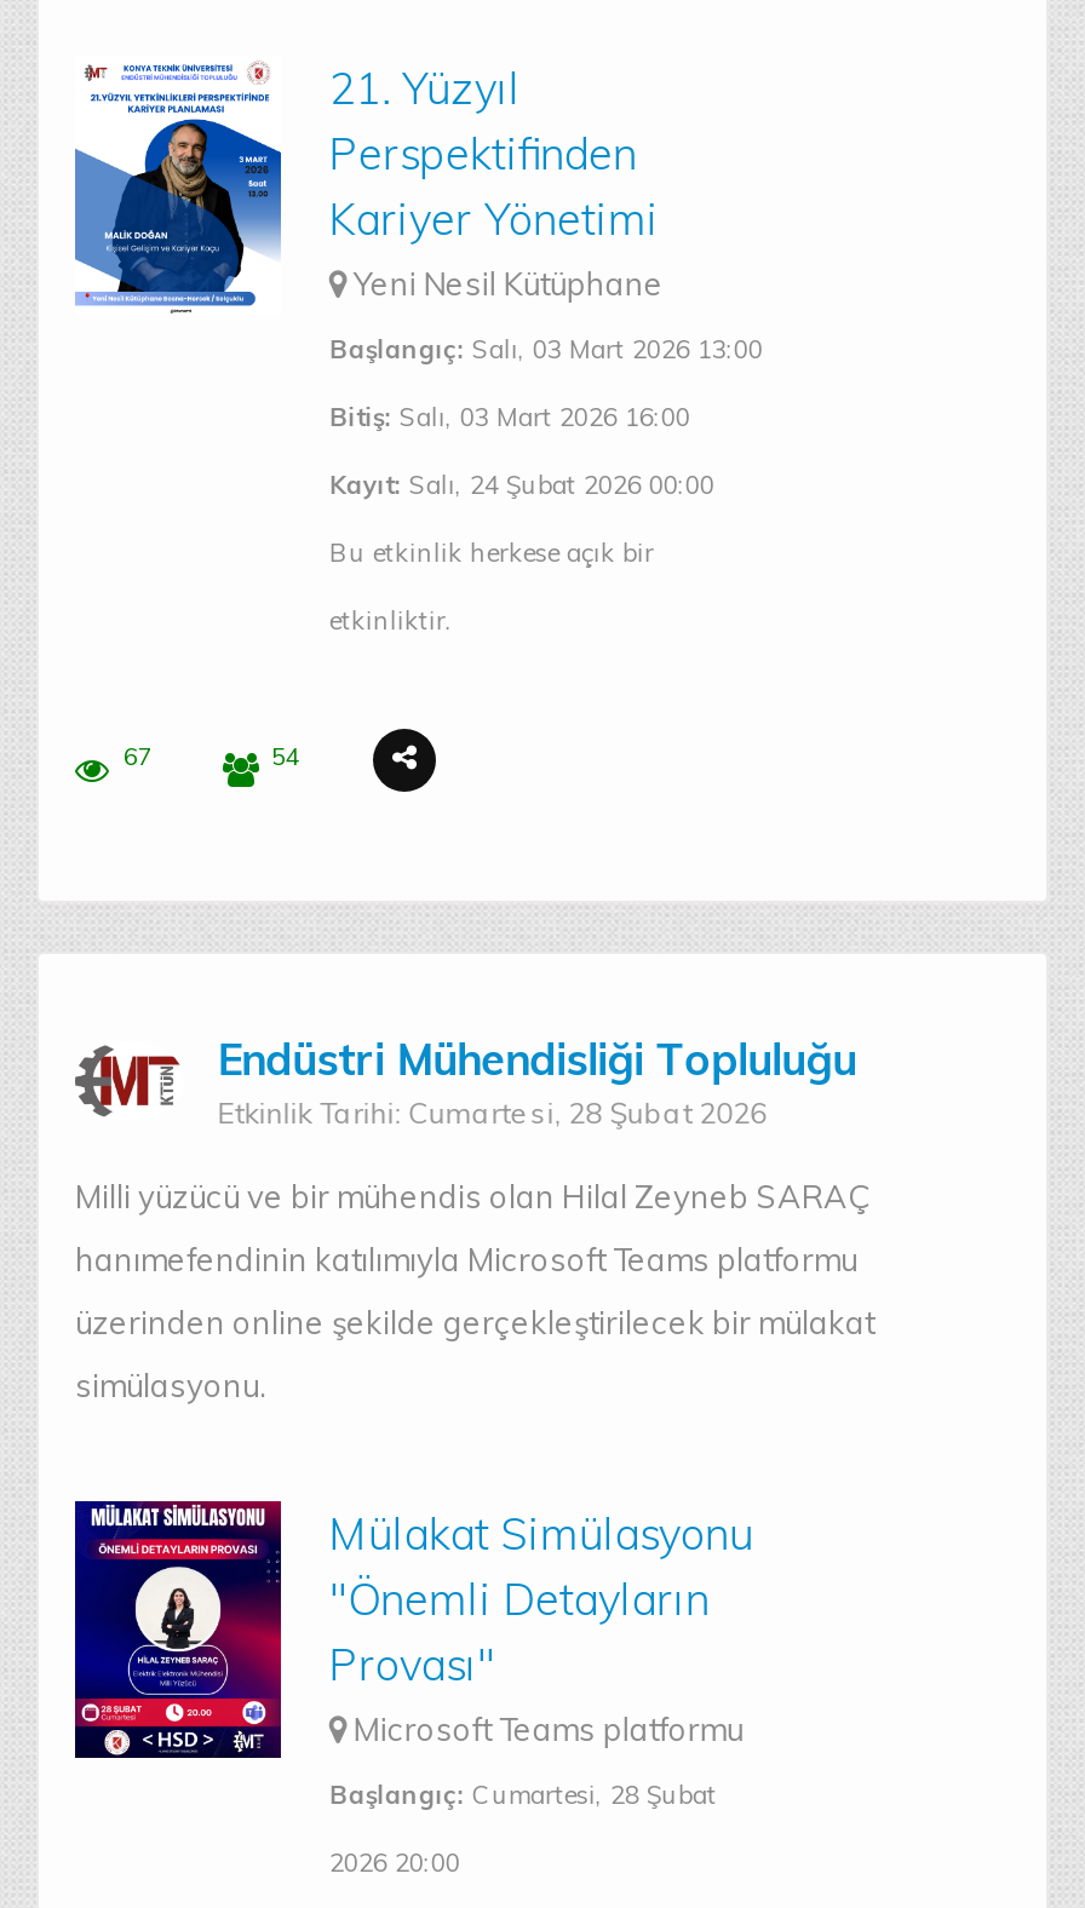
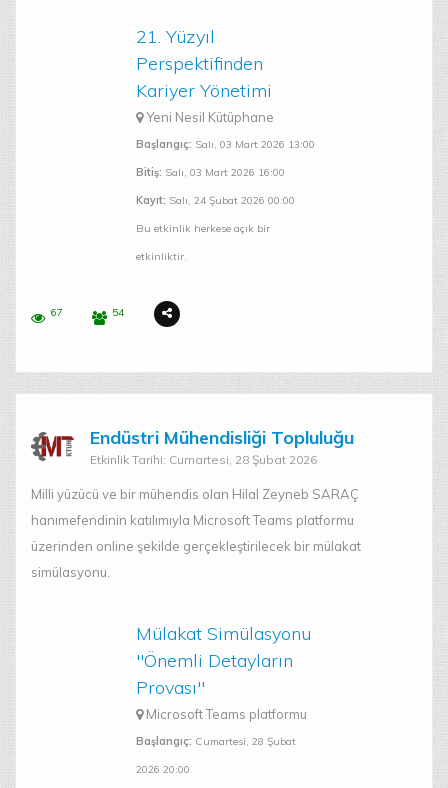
- [image]

- [image]
